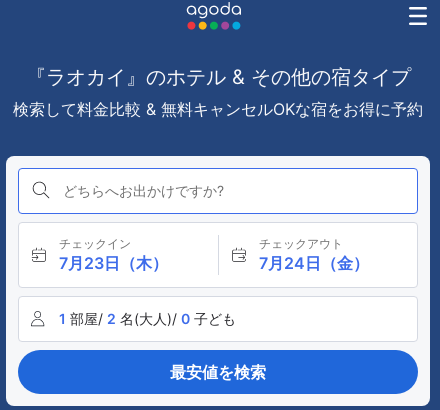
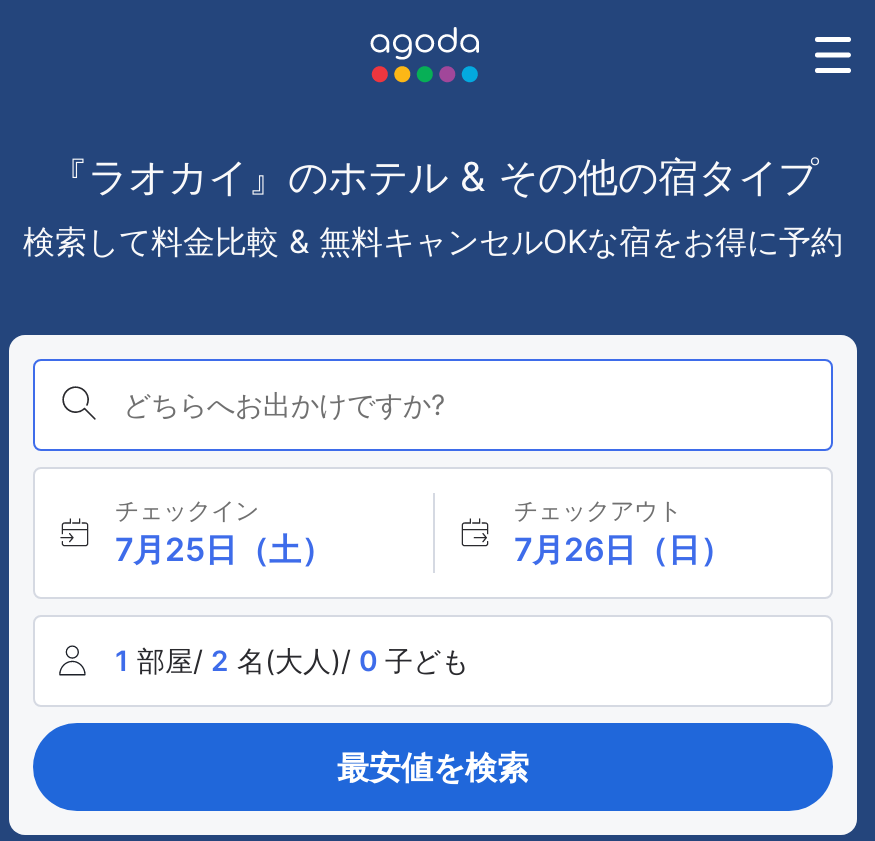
- 7月23日（木）
+ 7月25日（土）

- 7月24日（金）
+ 7月26日（日）
